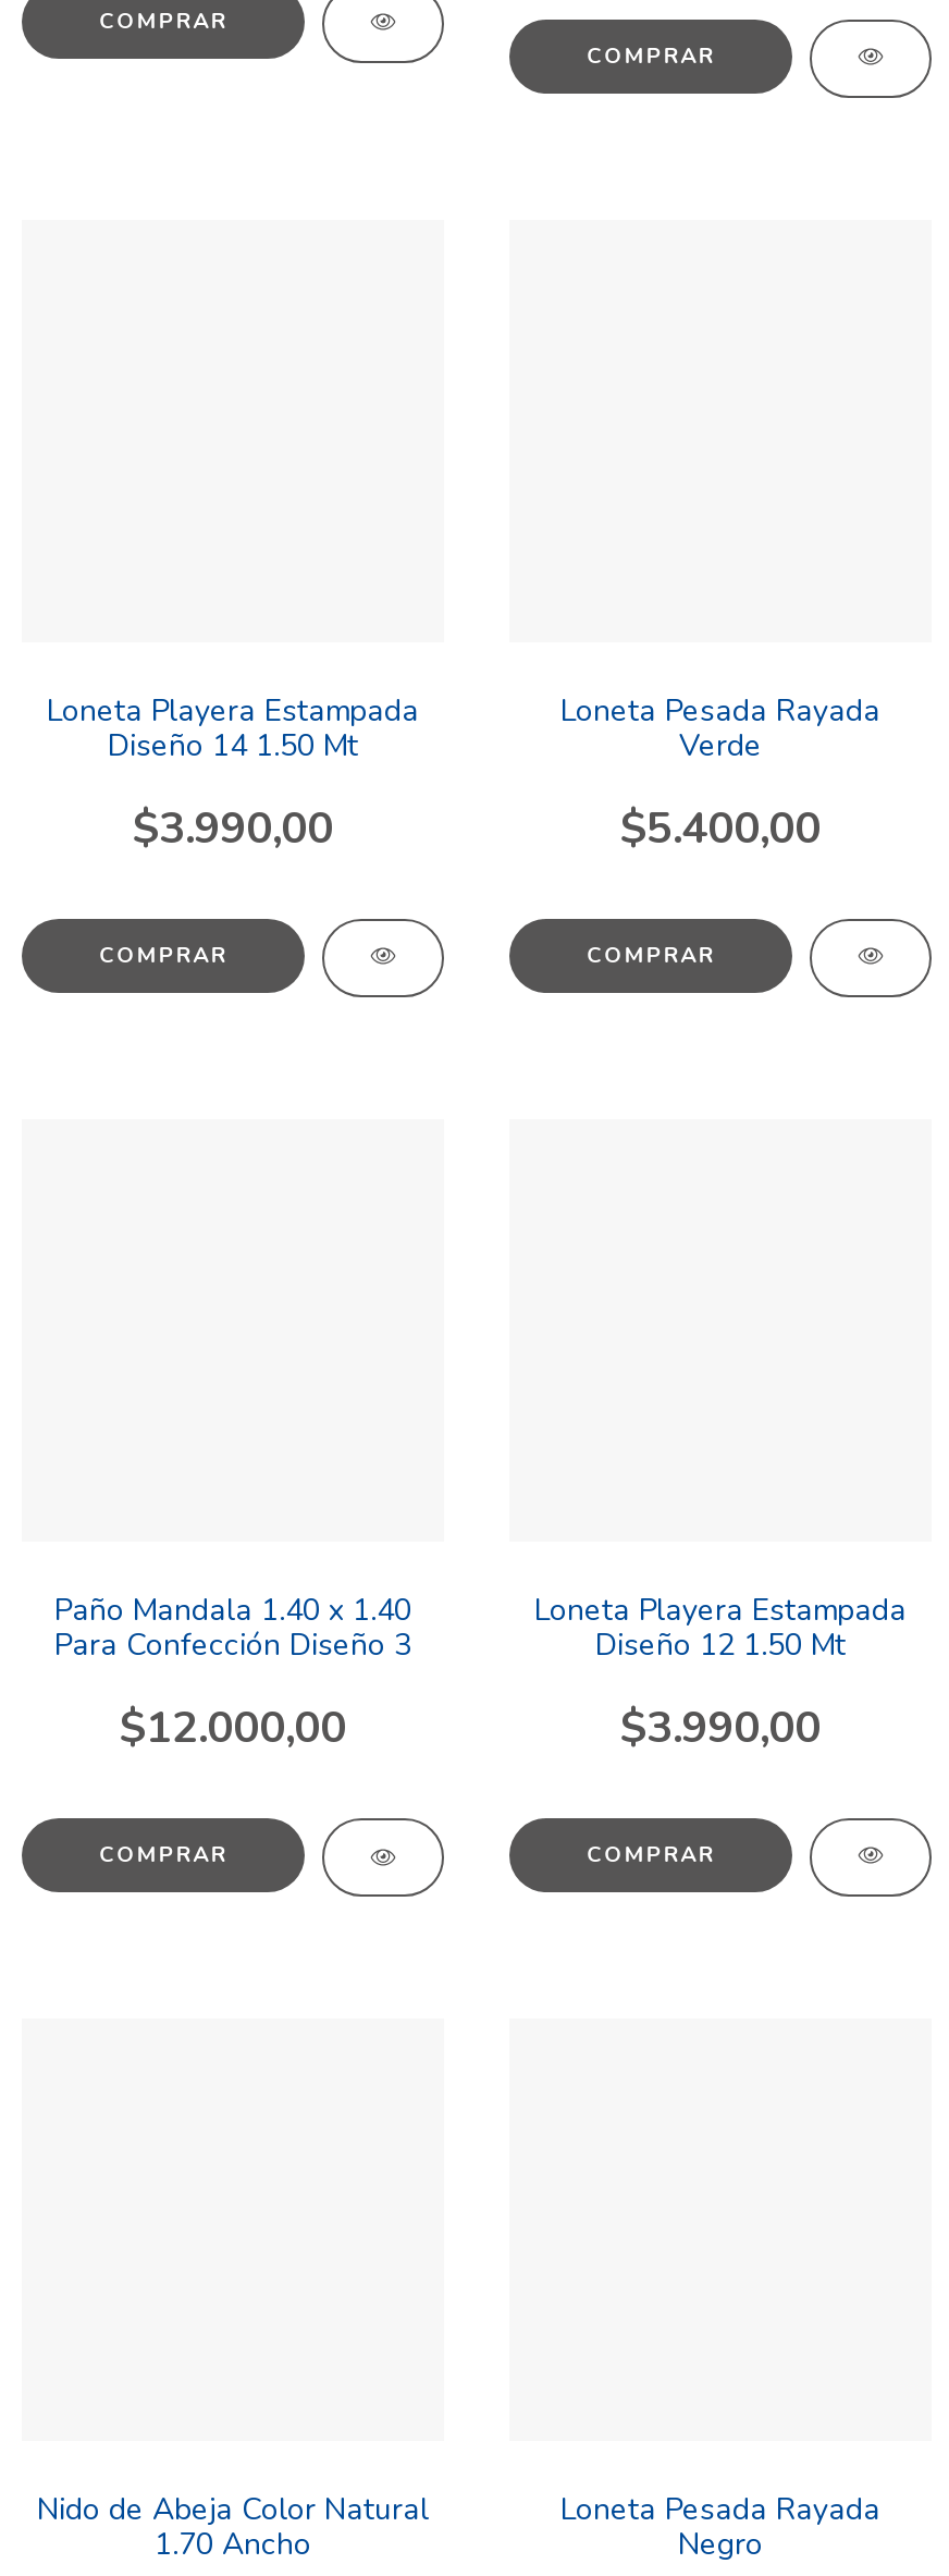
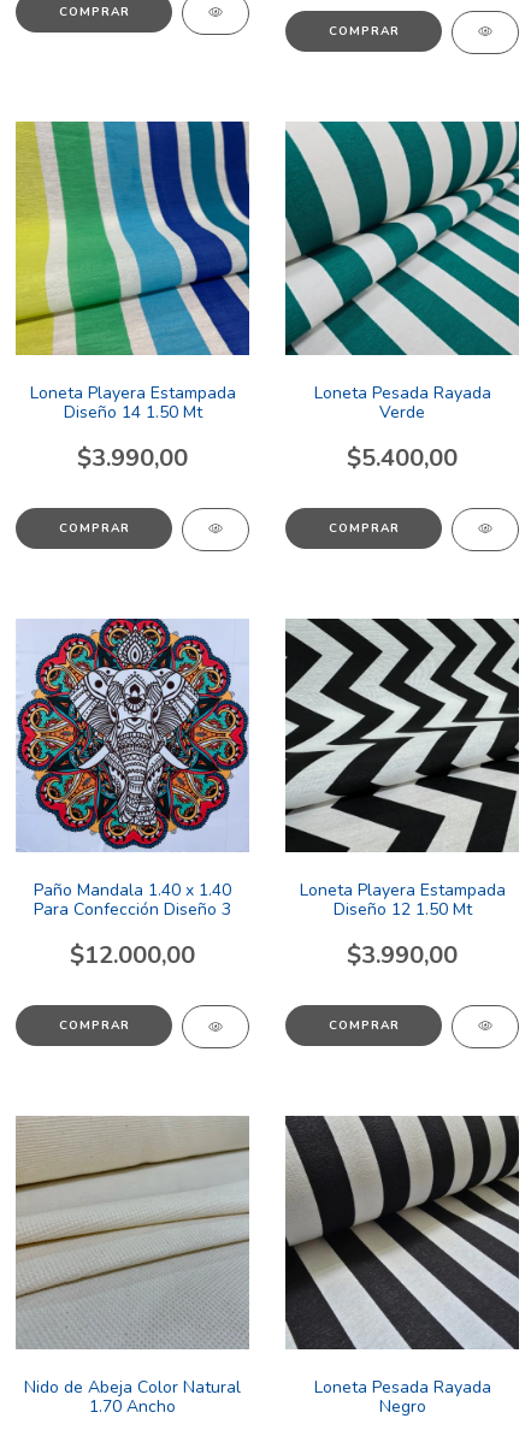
+ [image]

+ [image]

+ [image]

+ [image]

+ [image]

+ [image]
